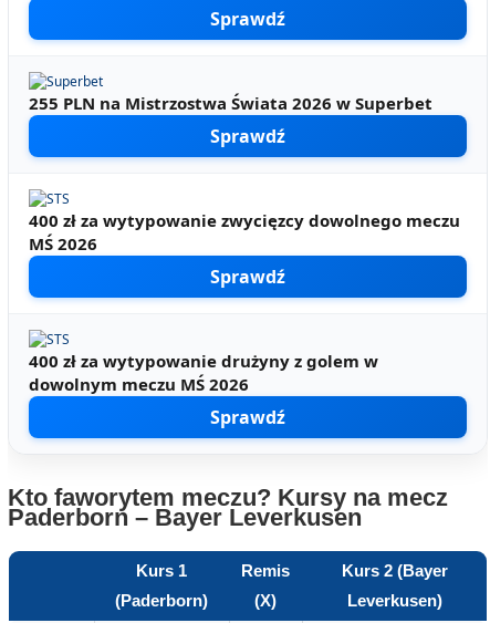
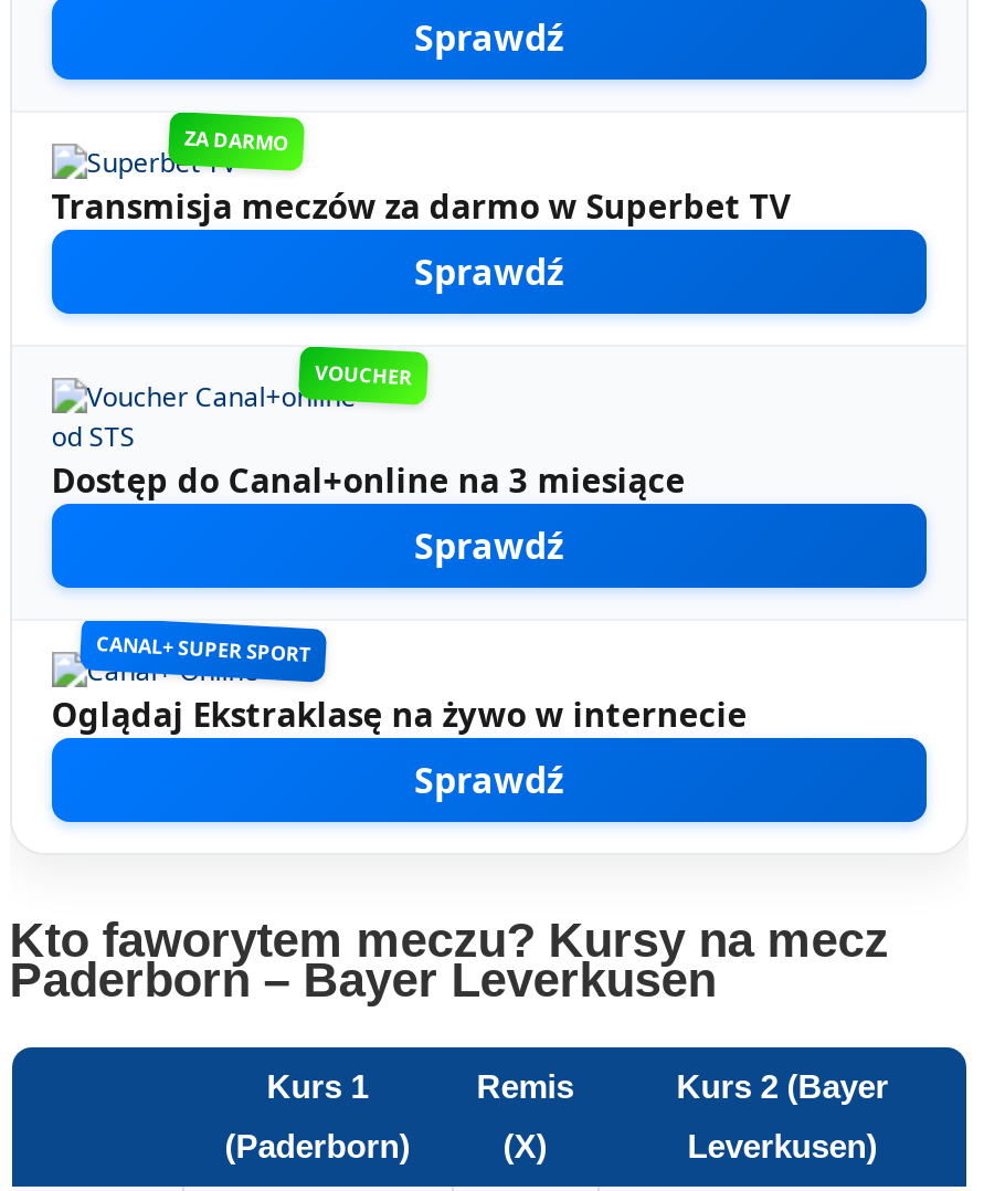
- 255 PLN na Mistrzostwa Świata 2026 w Superbet
+ ZA DARMO
+ Transmisja meczów za darmo w Superbet TV

- 400 zł za wytypowanie zwycięzcy dowolnego meczu
- MŚ 2026
+ VOUCHER
+ Dostęp do Canal+online na 3 miesiące

- 400 zł za wytypowanie drużyny z golem w
- dowolnym meczu MŚ 2026
+ CANAL+ SUPER SPORT
+ Oglądaj Ekstraklasę na żywo w internecie
